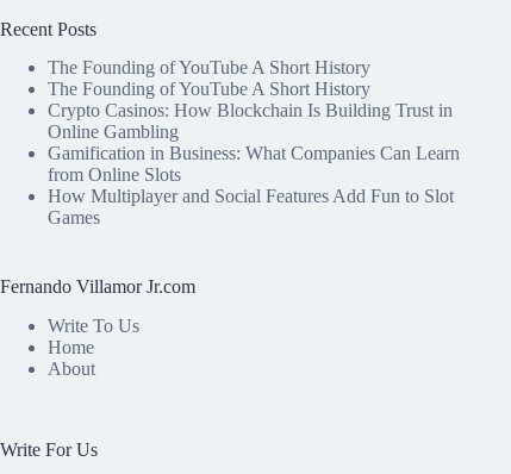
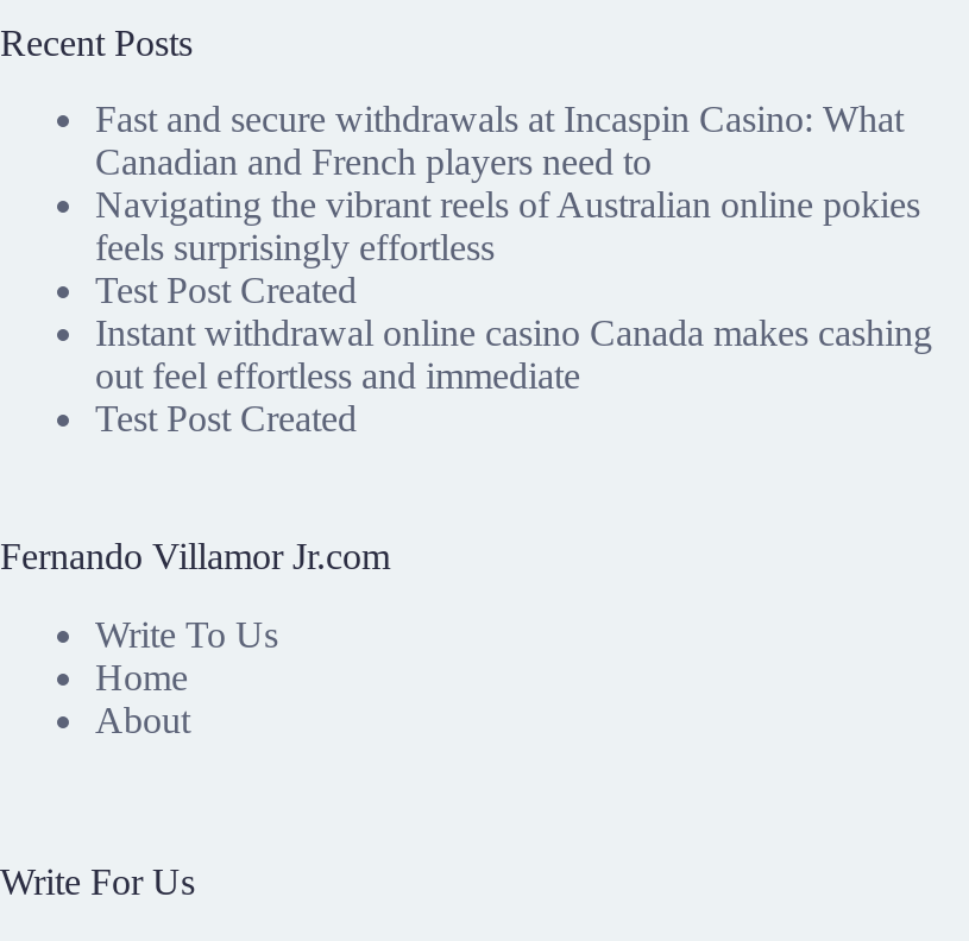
- The Founding of YouTube A Short History
- The Founding of YouTube A Short History
- Crypto Casinos: How Blockchain Is Building Trust in
- Online Gambling
- Gamification in Business: What Companies Can Learn
- from Online Slots
- How Multiplayer and Social Features Add Fun to Slot
- Games
+ Fast and secure withdrawals at Incaspin Casino: What
+ Canadian and French players need to
+ Navigating the vibrant reels of Australian online pokies
+ feels surprisingly effortless
+ Test Post Created
+ Instant withdrawal online casino Canada makes cashing
+ out feel effortless and immediate
+ Test Post Created
